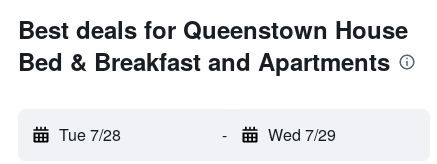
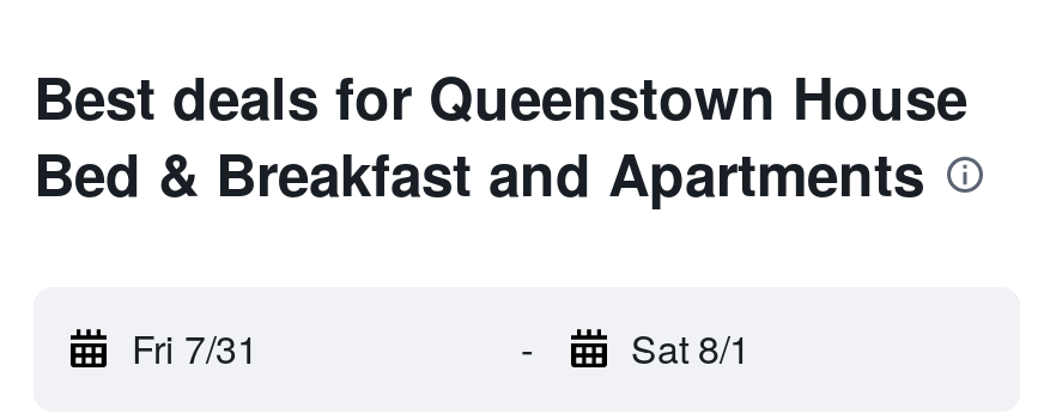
- Tue 7/28
+ Fri 7/31

- Wed 7/29
+ Sat 8/1
